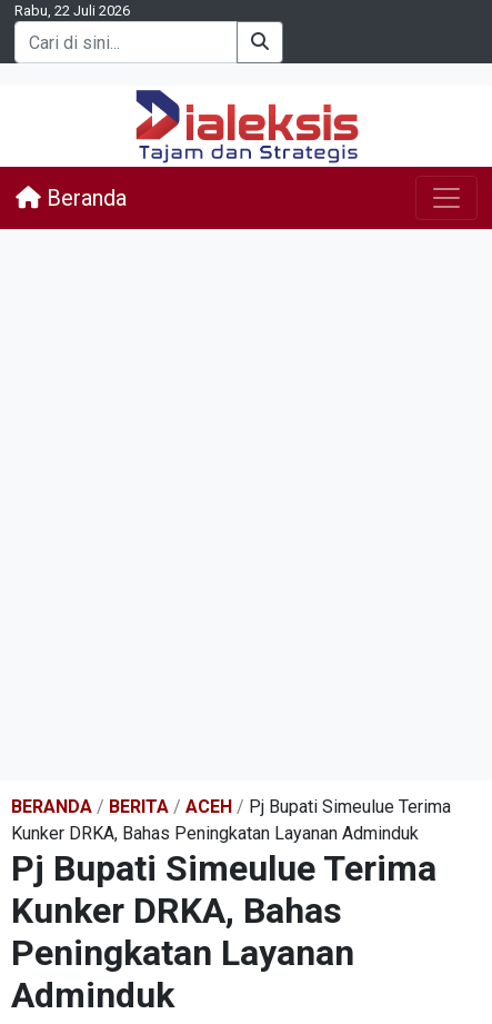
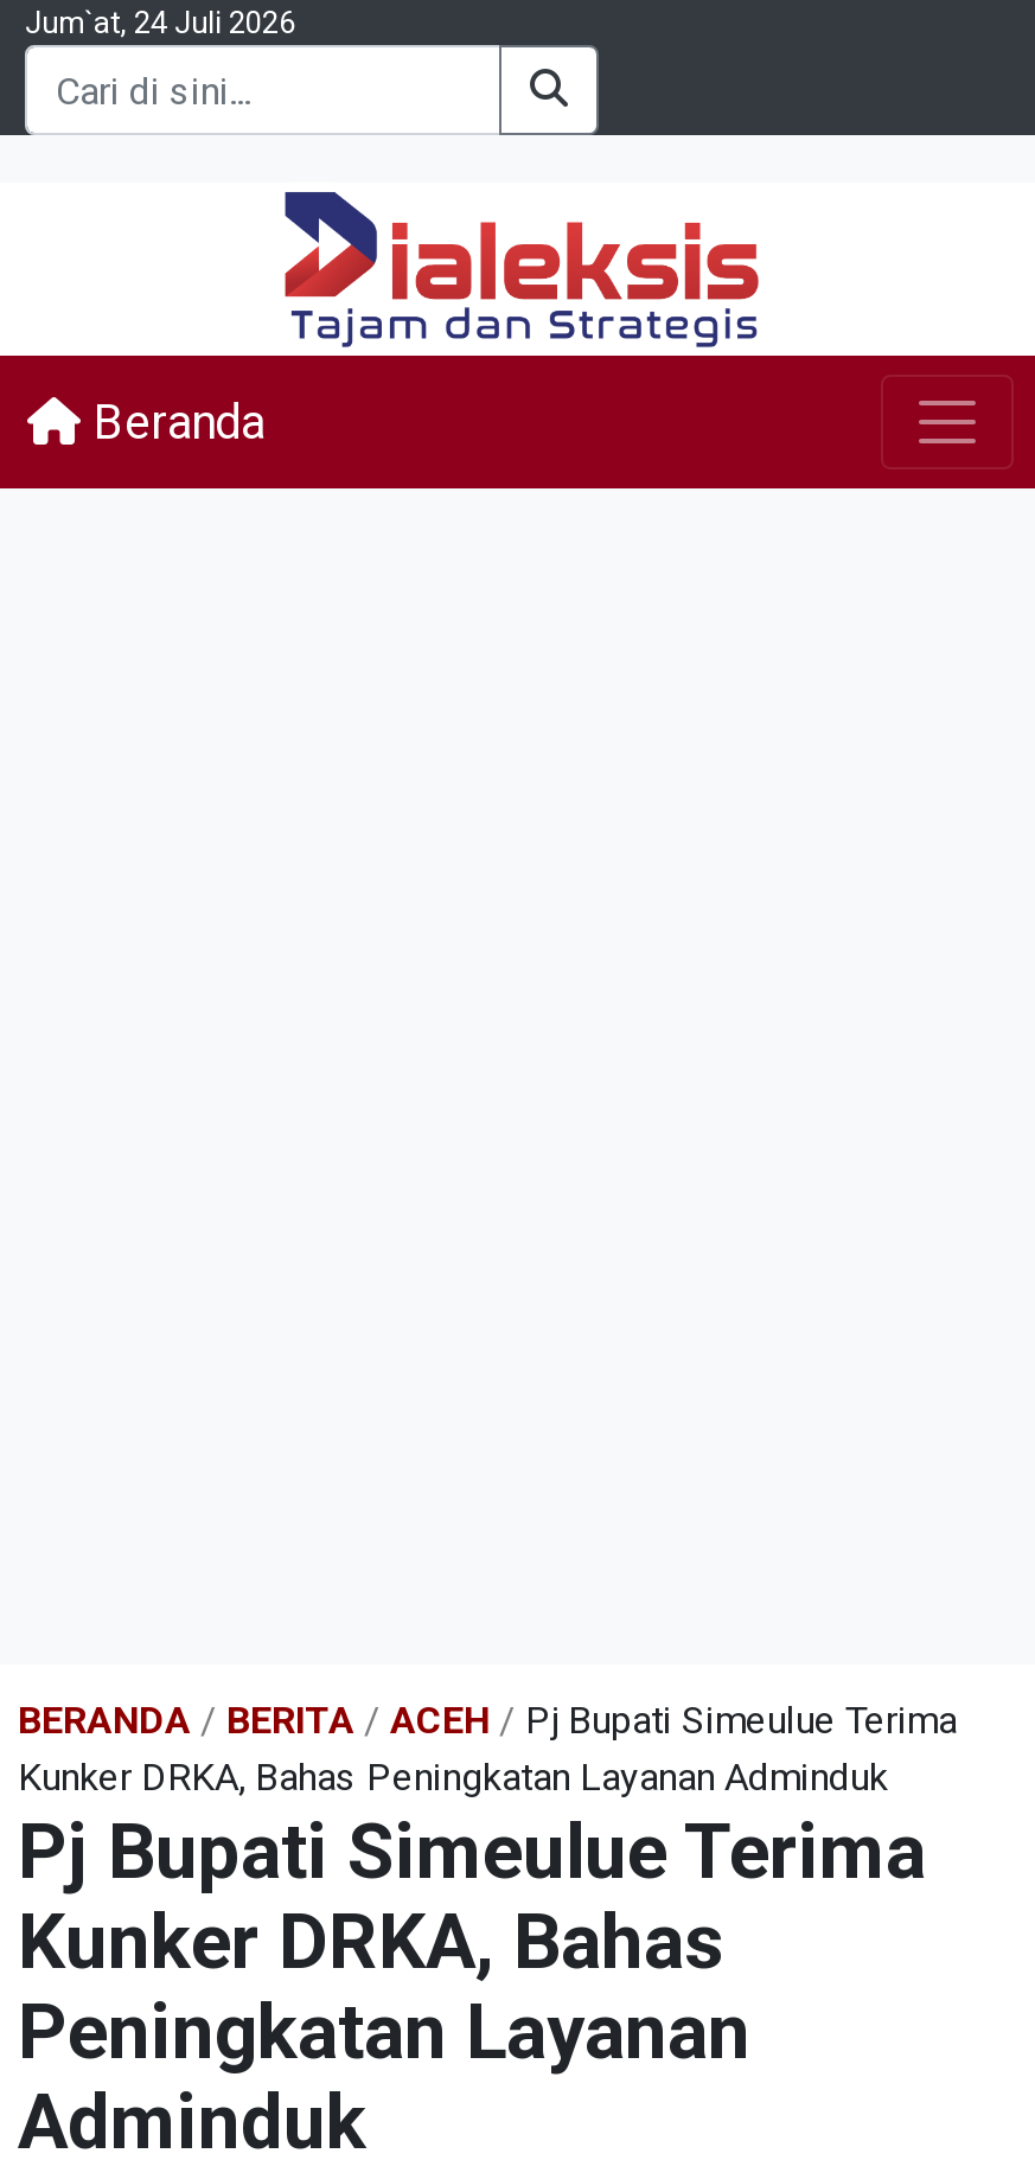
- Rabu, 22 Juli 2026
+ Jum`at, 24 Juli 2026
